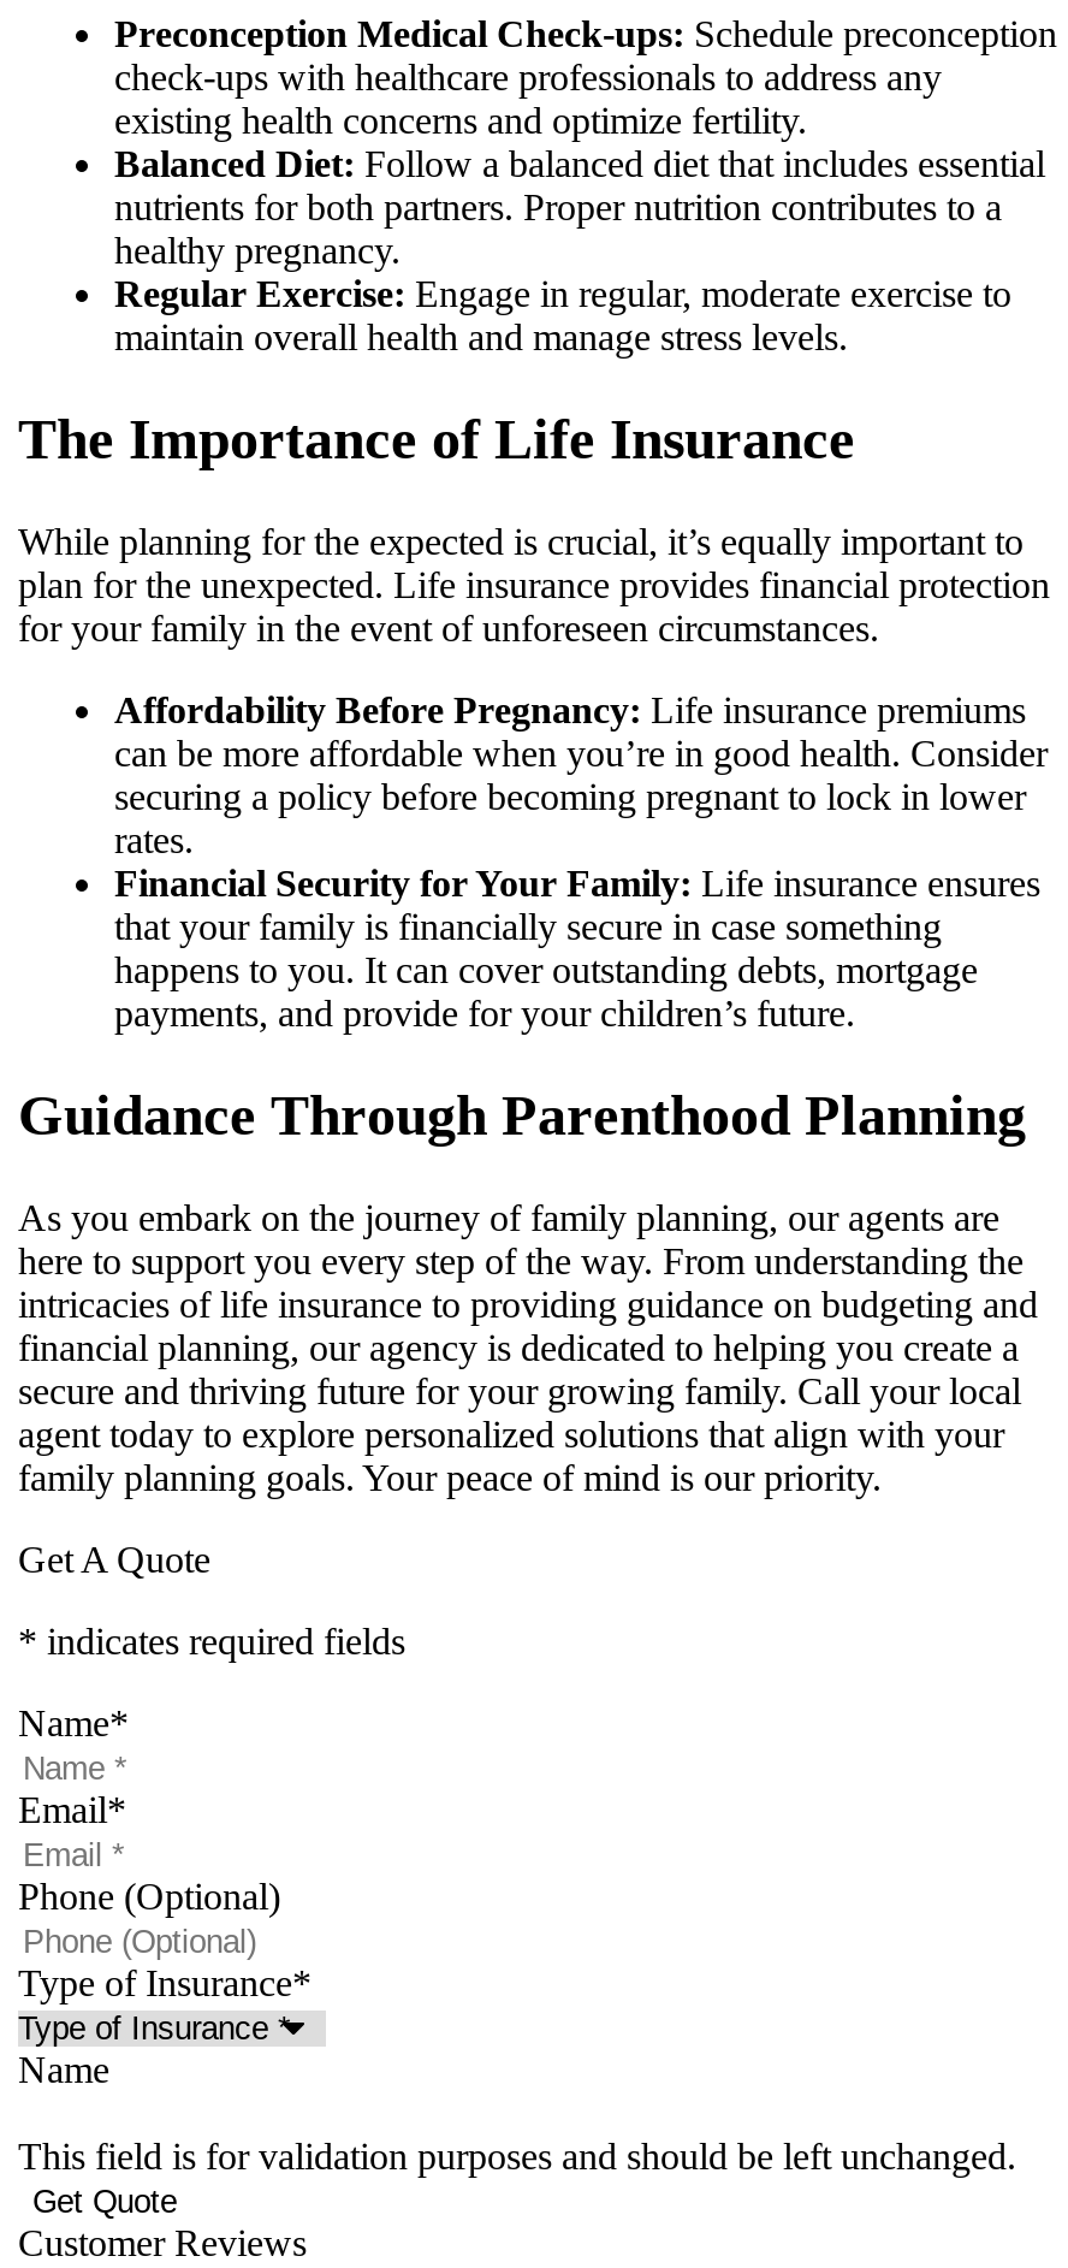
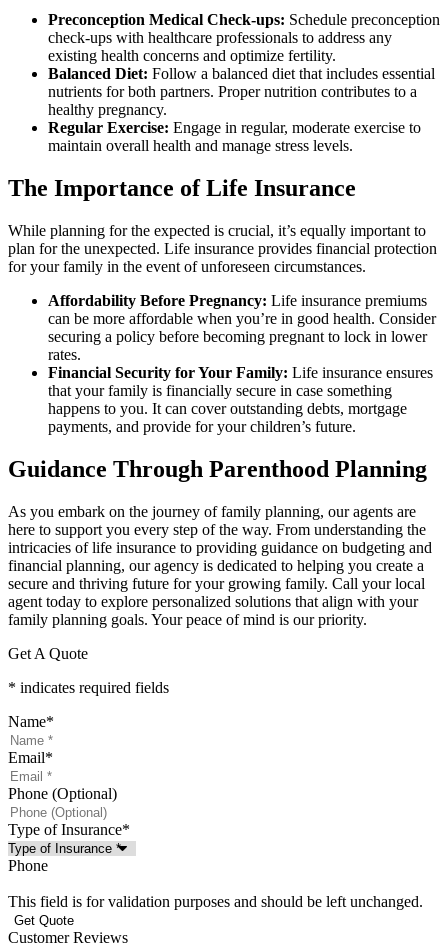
- Name
+ Phone
